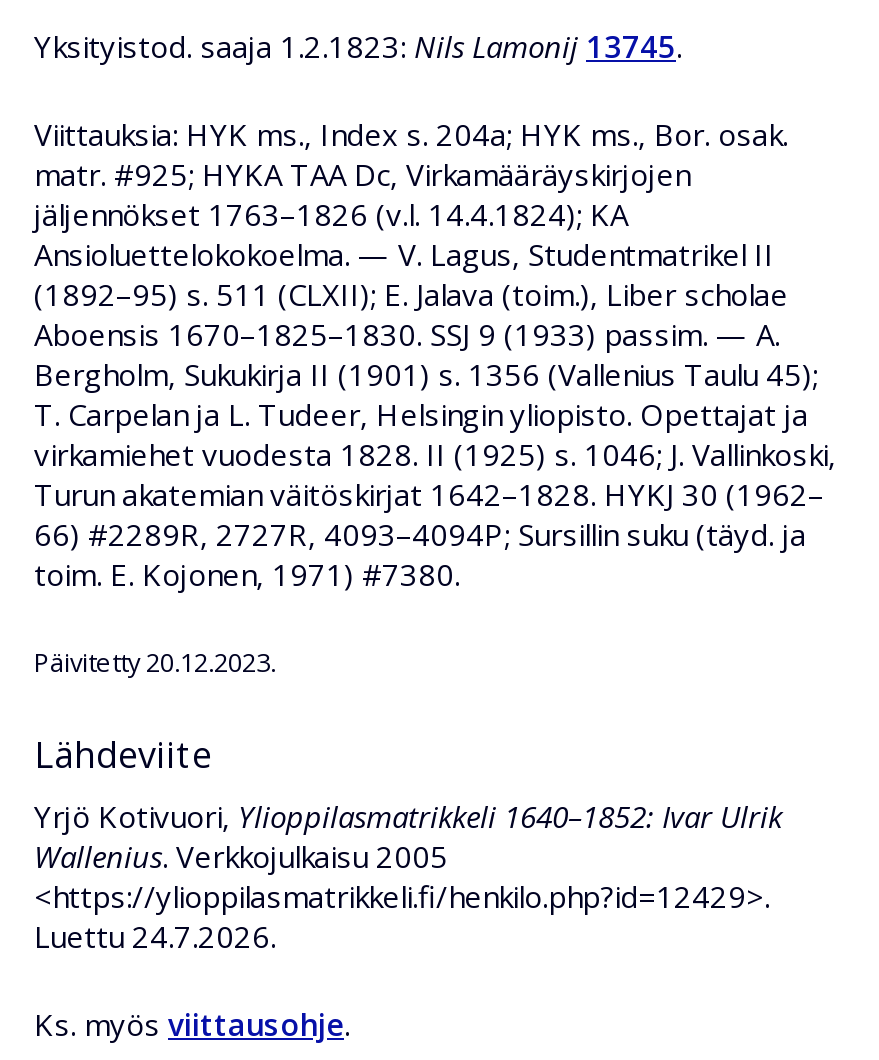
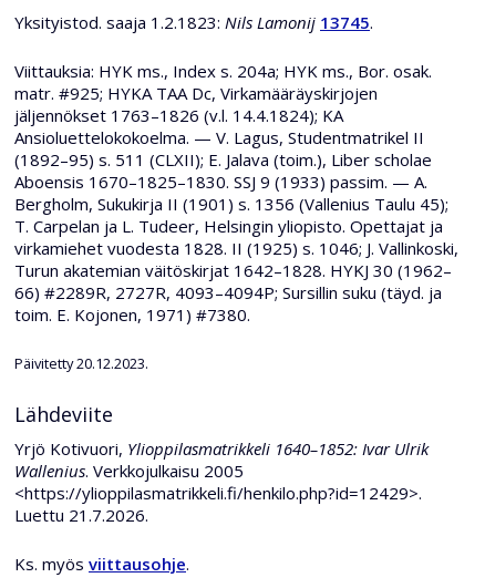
- Luettu 24.7.2026.
+ Luettu 21.7.2026.
